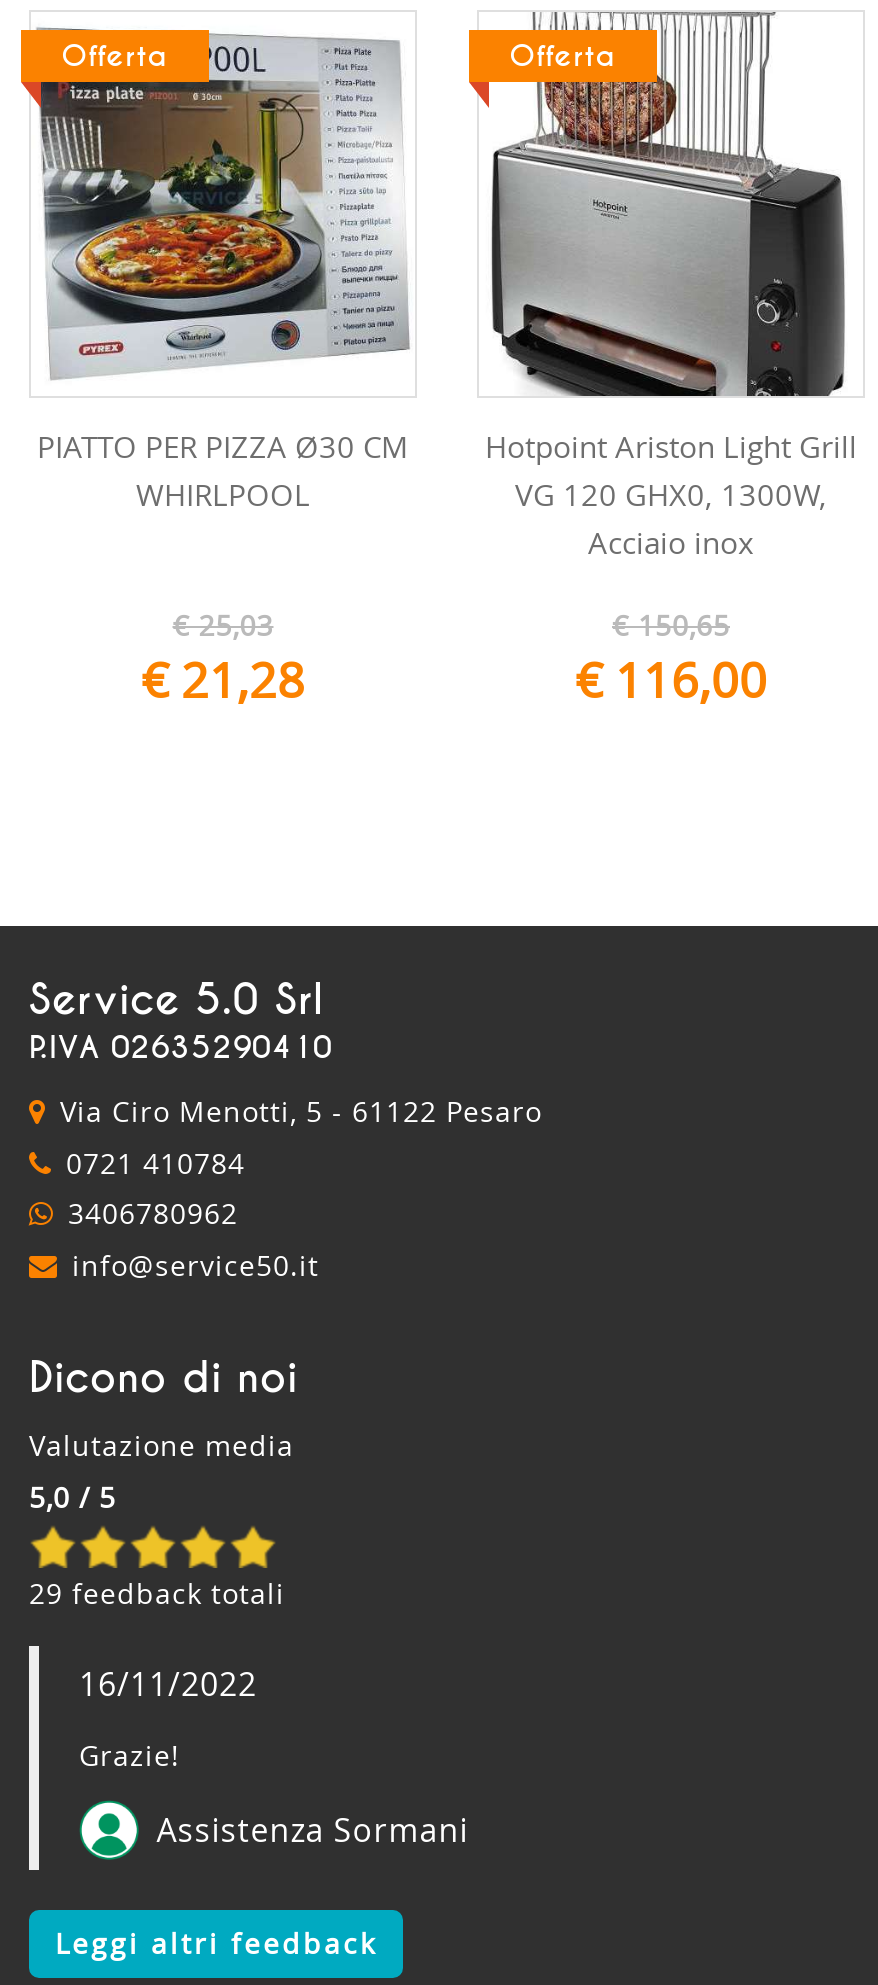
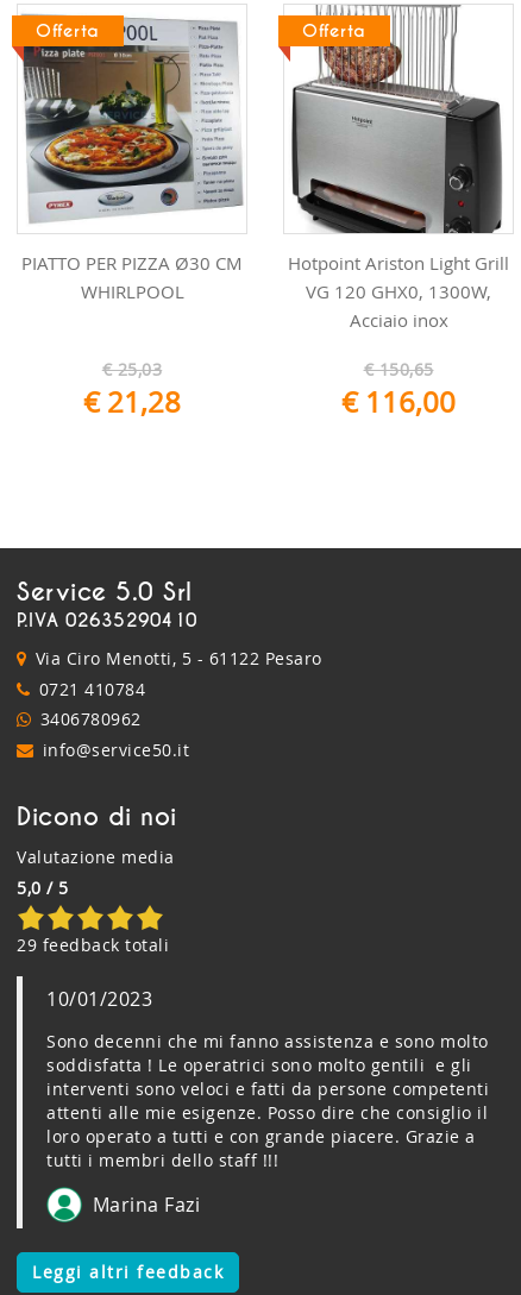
- 16/11/2022
+ 10/01/2023

- Grazie!
+ Sono decenni che mi fanno assistenza e sono molto
+ soddisfatta ! Le operatrici sono molto gentili e gli
+ interventi sono veloci e fatti da persone competenti
+ attenti alle mie esigenze. Posso dire che consiglio il
+ loro operato a tutti e con grande piacere. Grazie a
+ tutti i membri dello staff !!!

- Assistenza Sormani
+ Marina Fazi
